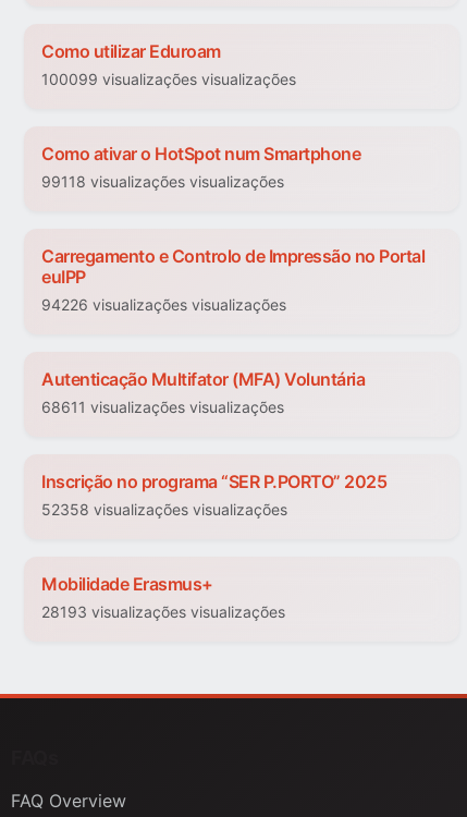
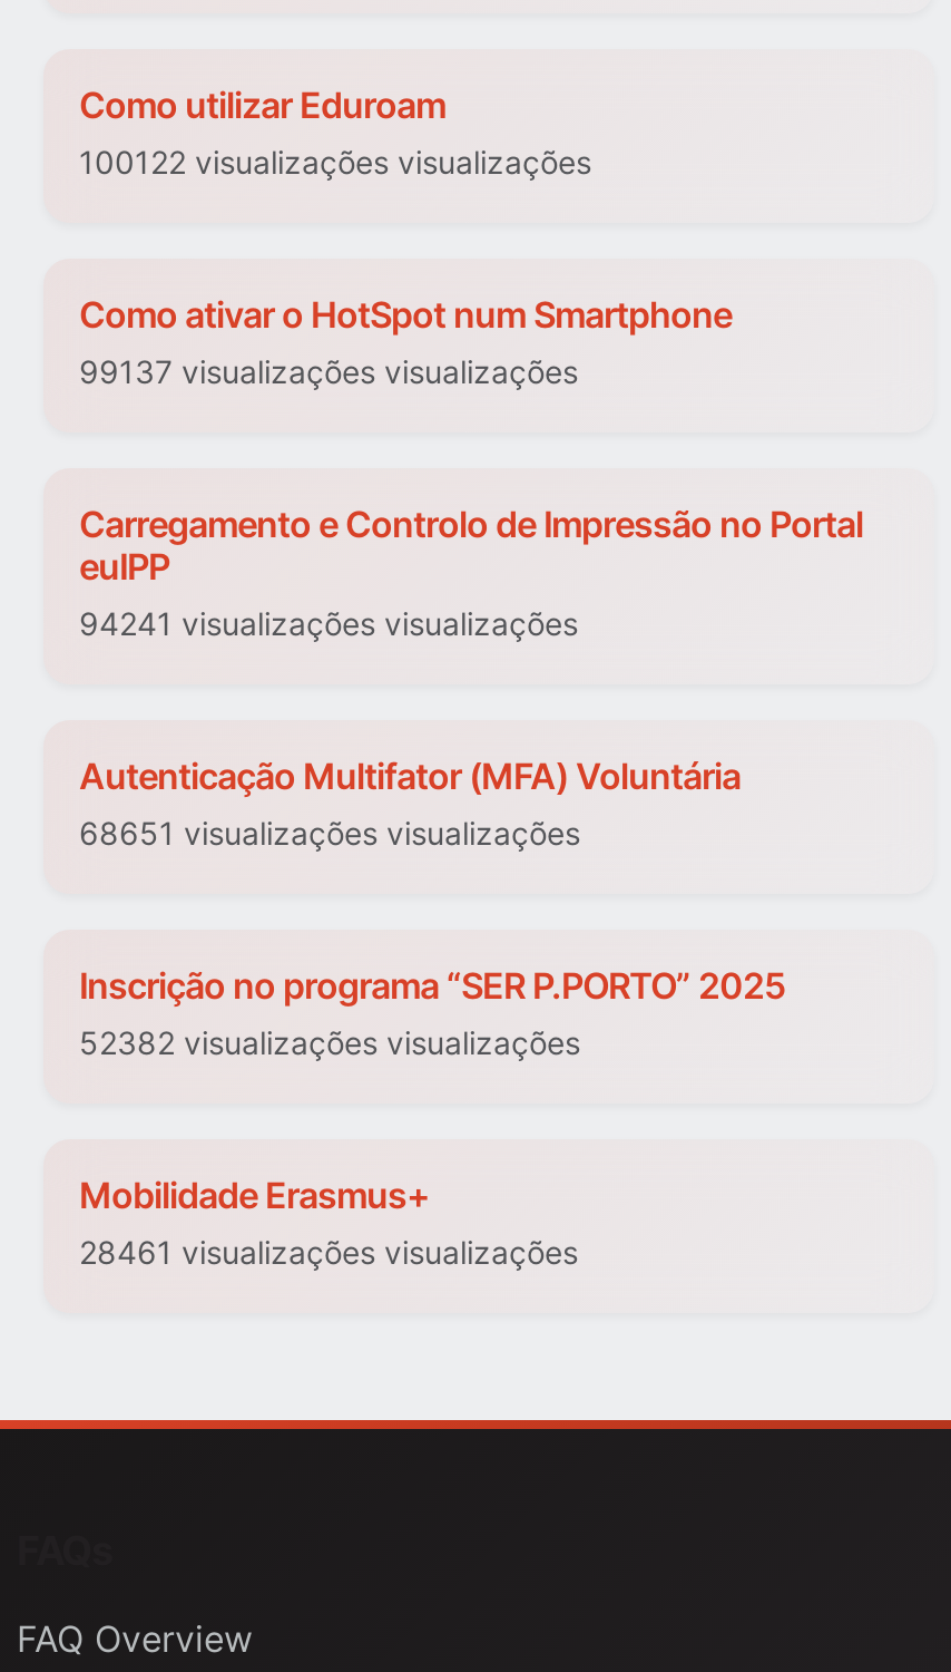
- 100099 visualizações visualizações
+ 100122 visualizações visualizações

- 99118 visualizações visualizações
+ 99137 visualizações visualizações

- 94226 visualizações visualizações
+ 94241 visualizações visualizações

- 68611 visualizações visualizações
+ 68651 visualizações visualizações

- 52358 visualizações visualizações
+ 52382 visualizações visualizações

- 28193 visualizações visualizações
+ 28461 visualizações visualizações
